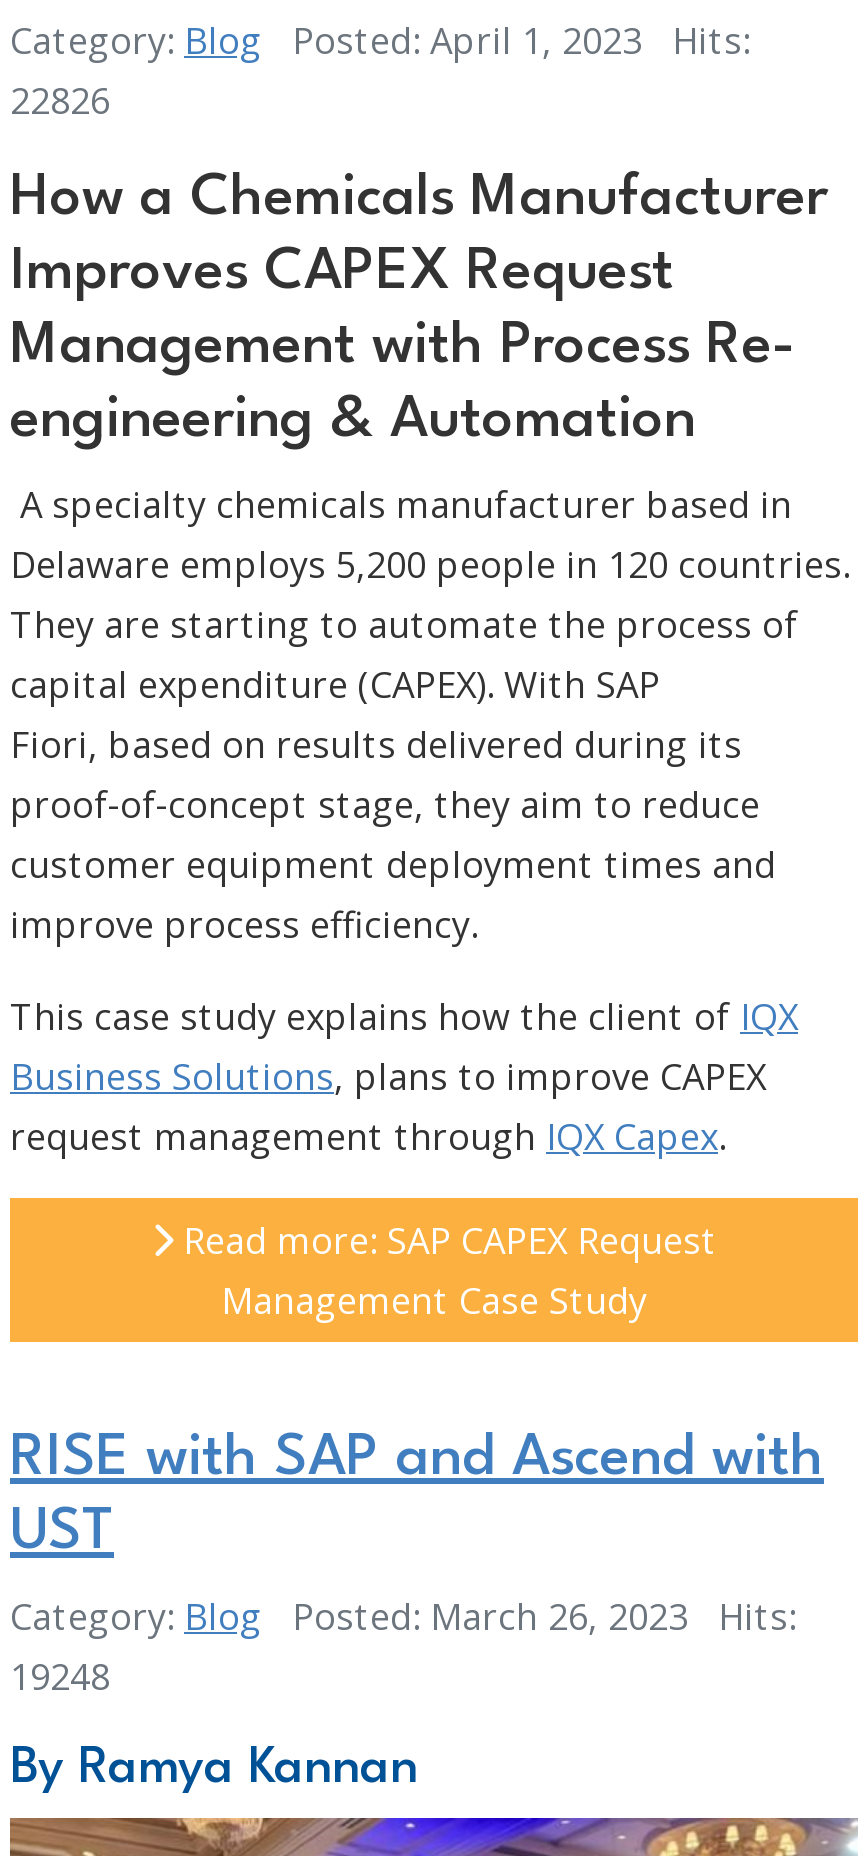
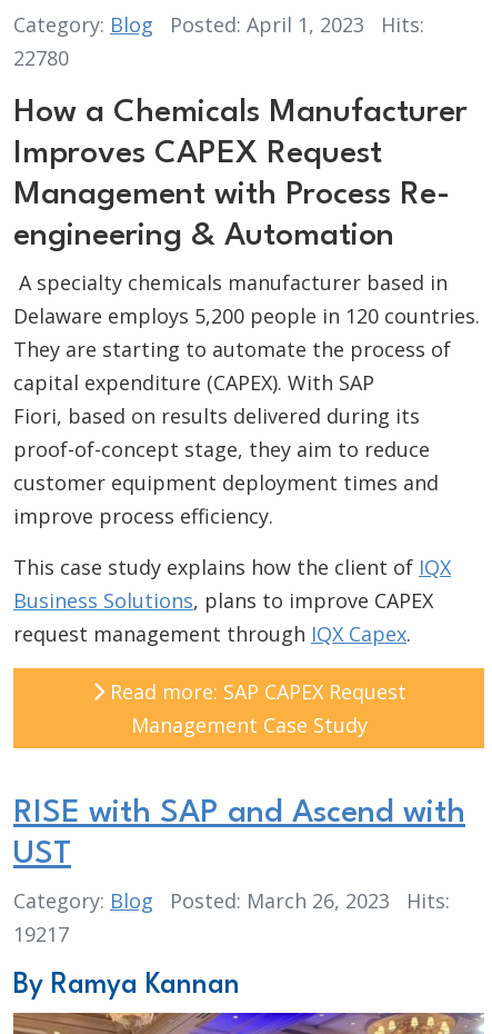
- 22826
+ 22780

- 19248
+ 19217
